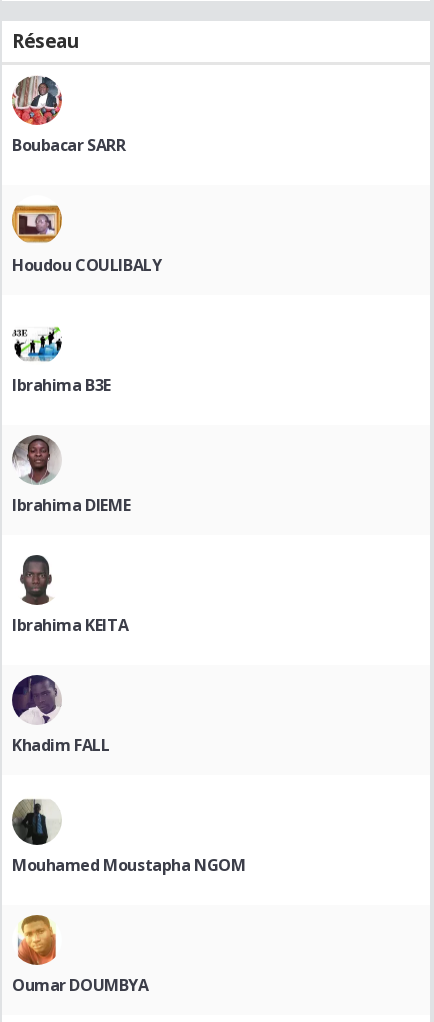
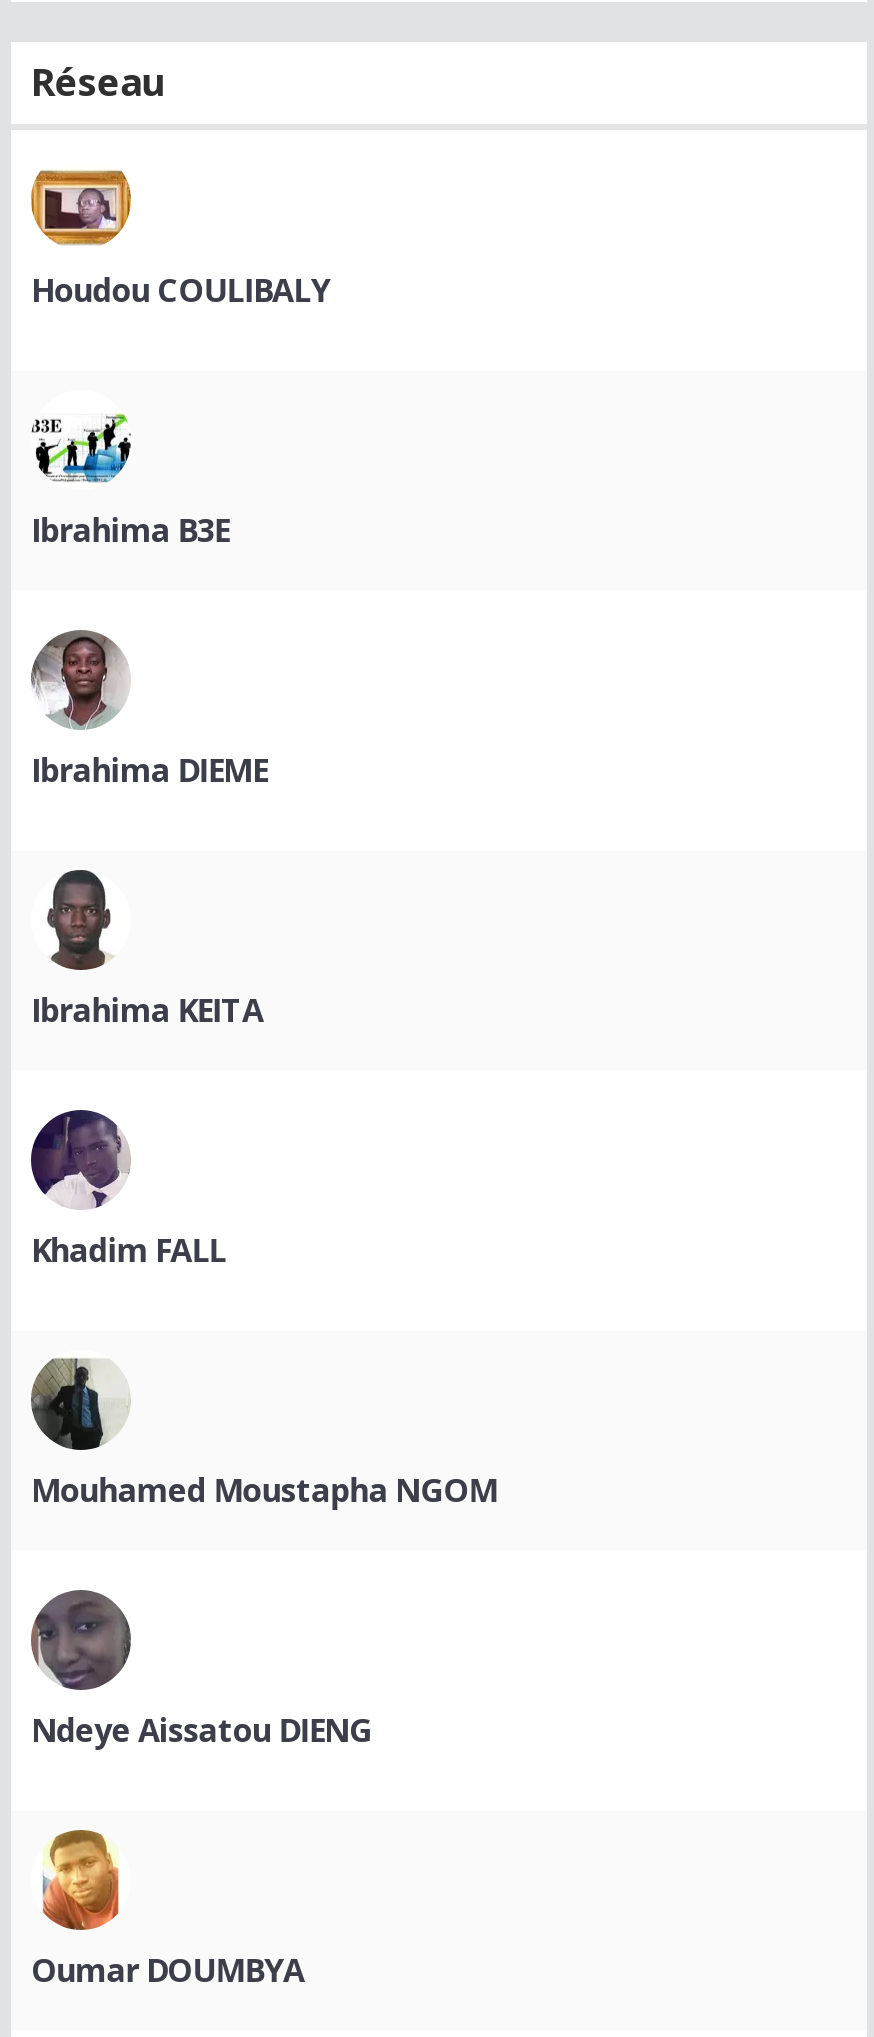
- [image]
- Boubacar SARR

moved up: [image] | Houdou COULIBALY | Ibrahima B3E | Ibrahima DIEME | Ibrahima KEITA | Khadim FALL | Mouhamed Moustapha NGOM

+ [image]
+ Ndeye Aissatou DIENG
